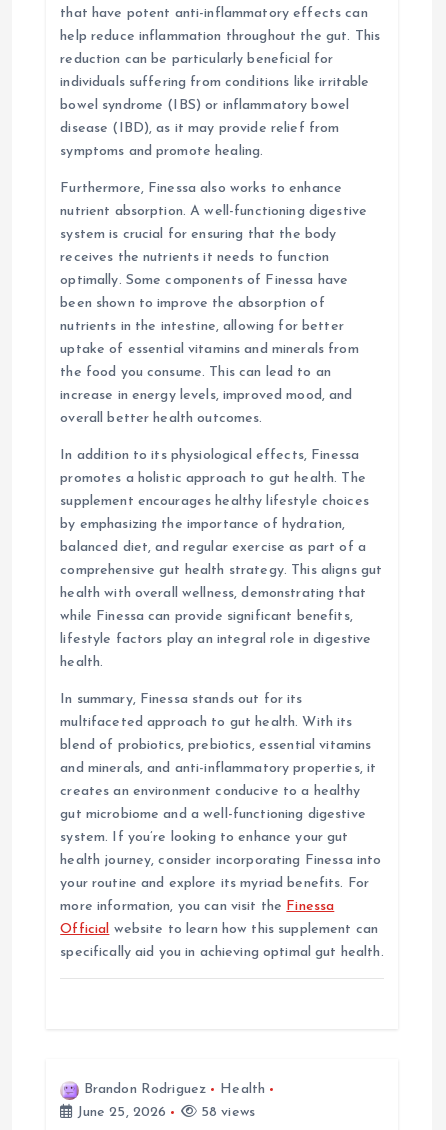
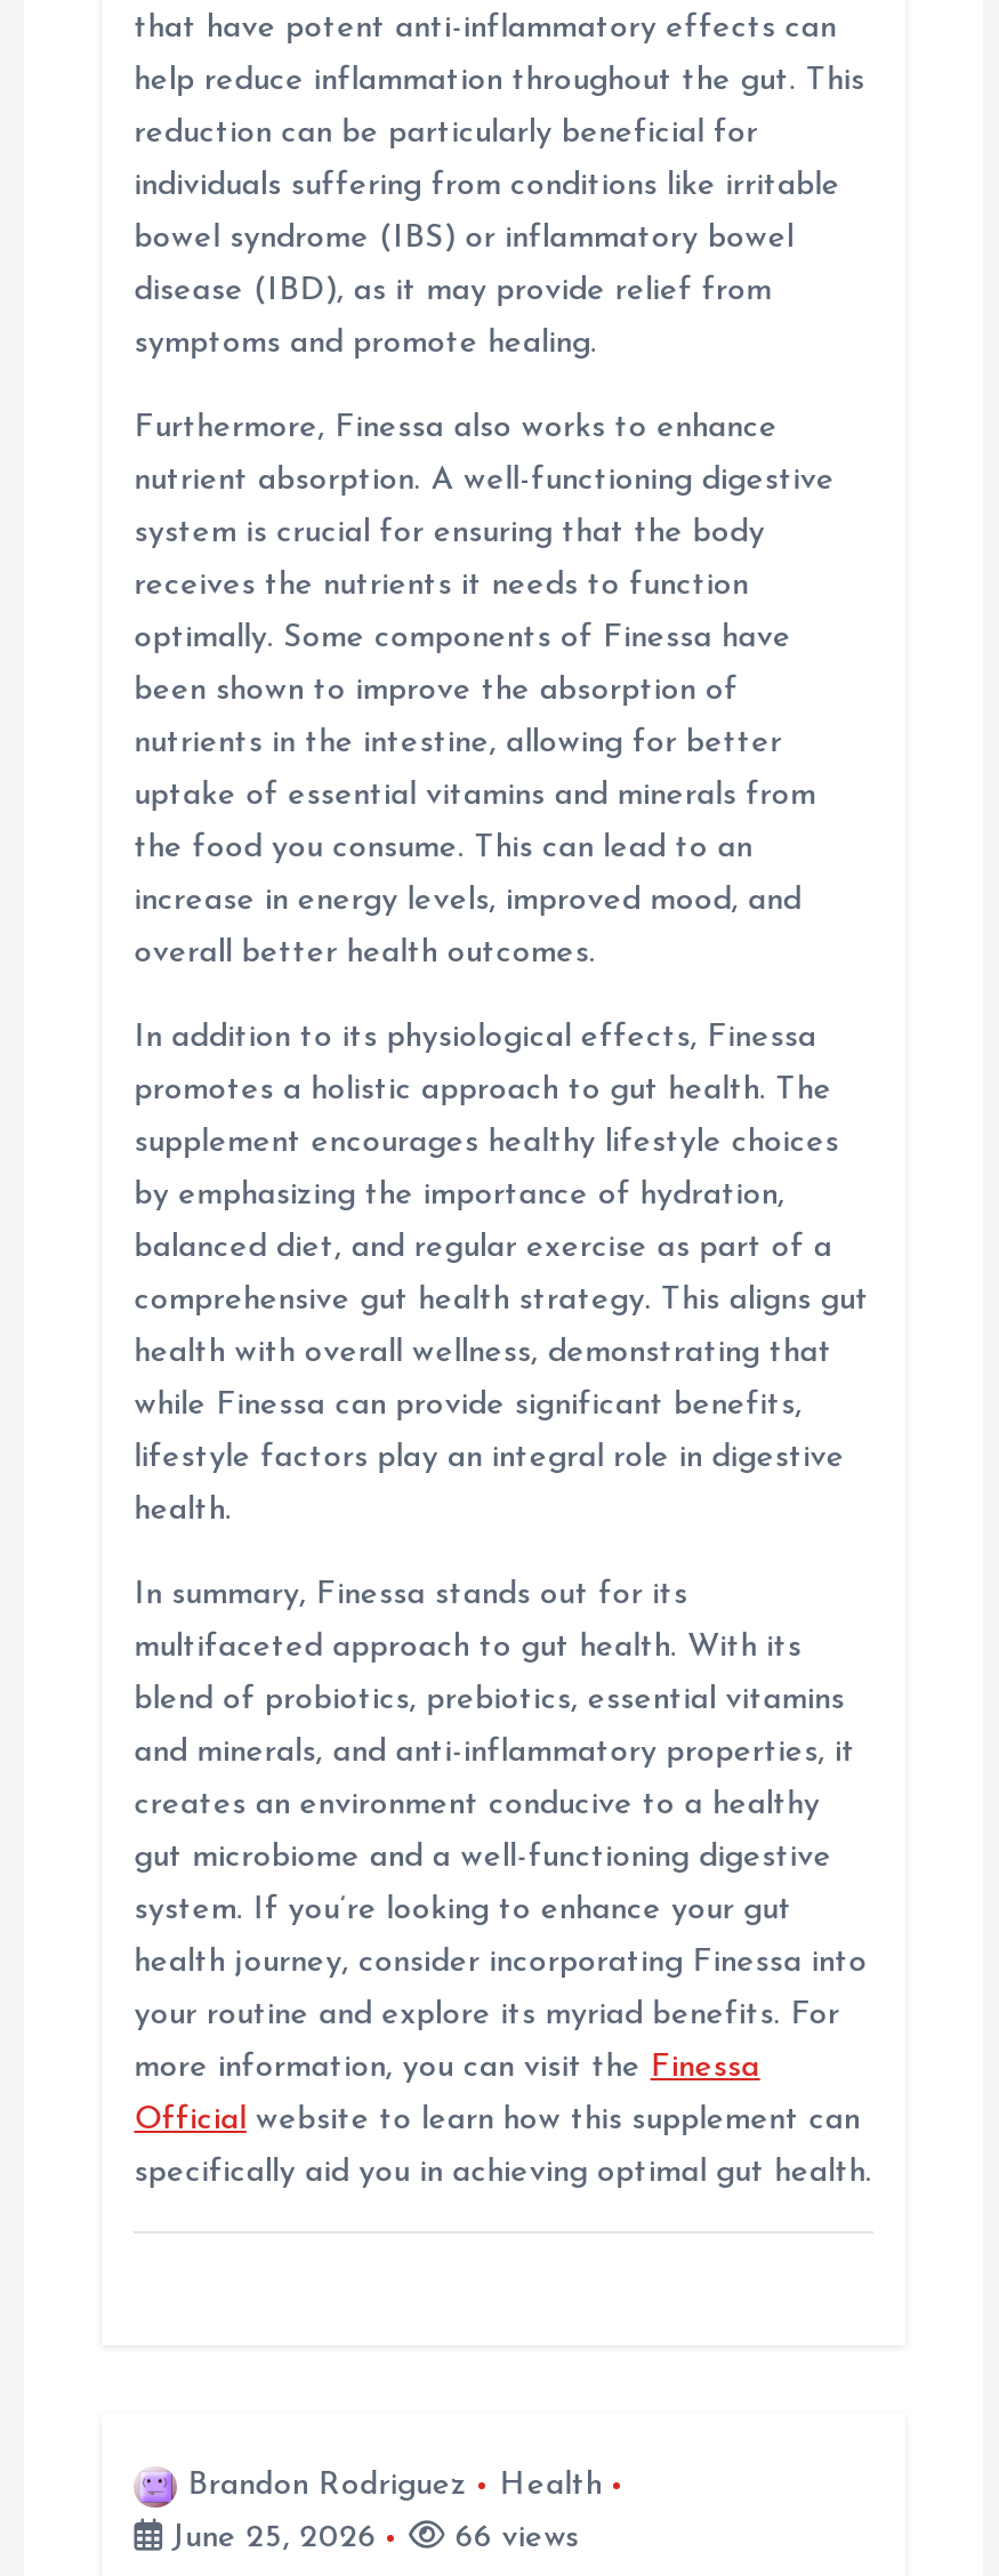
- 58 views
+ 66 views
